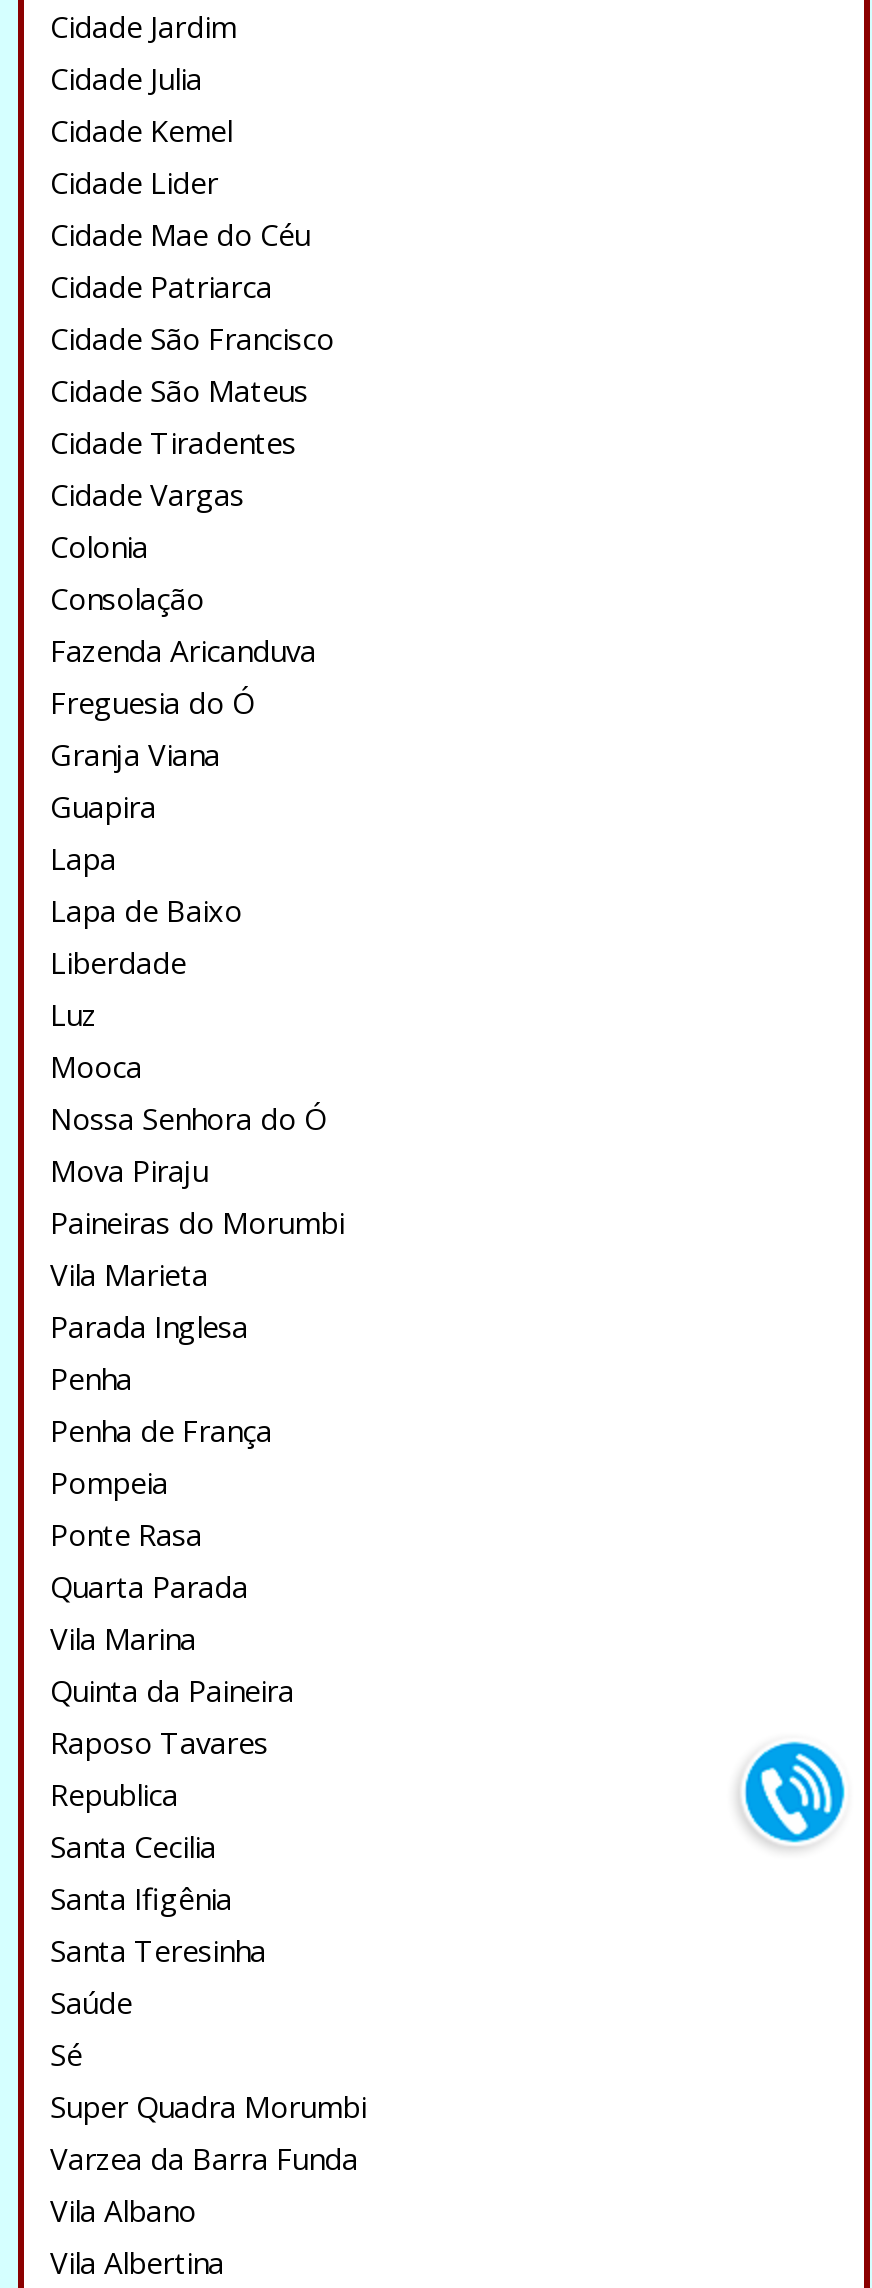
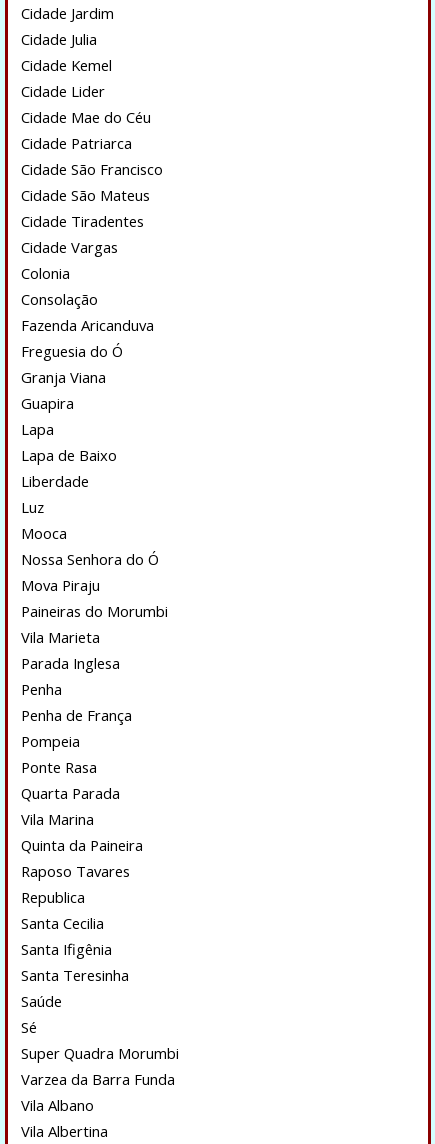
- [image]
